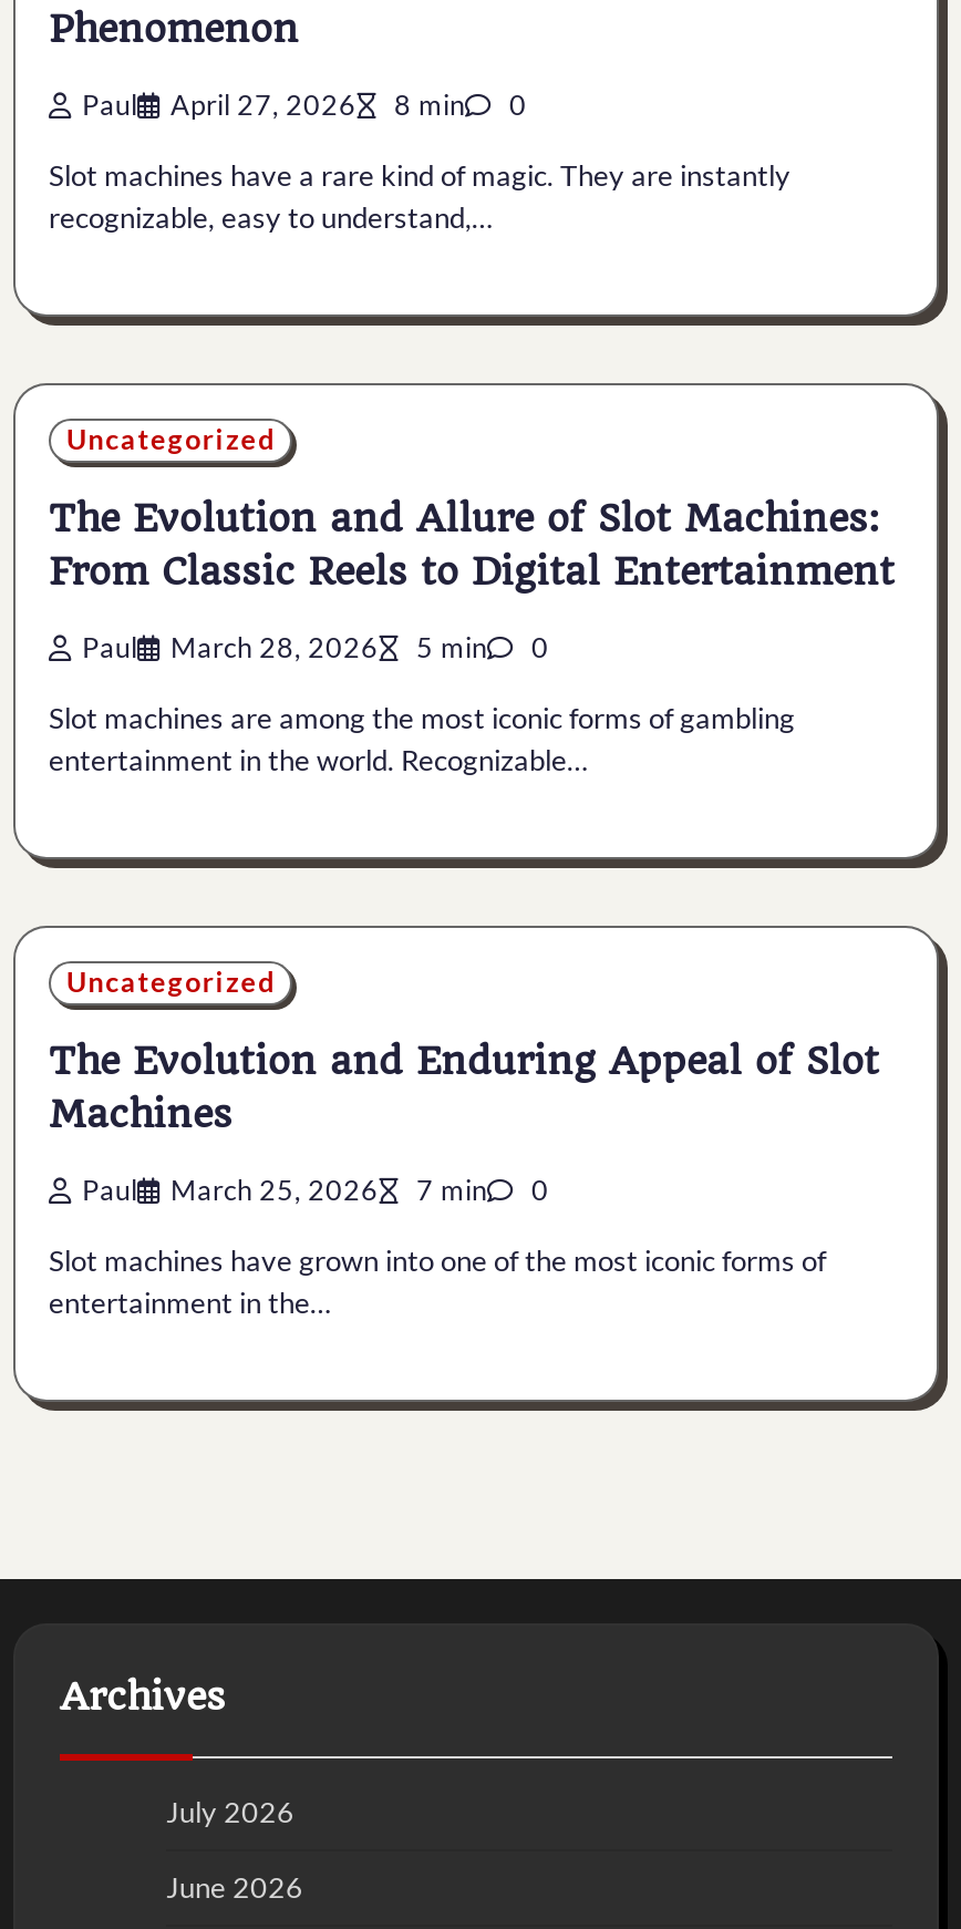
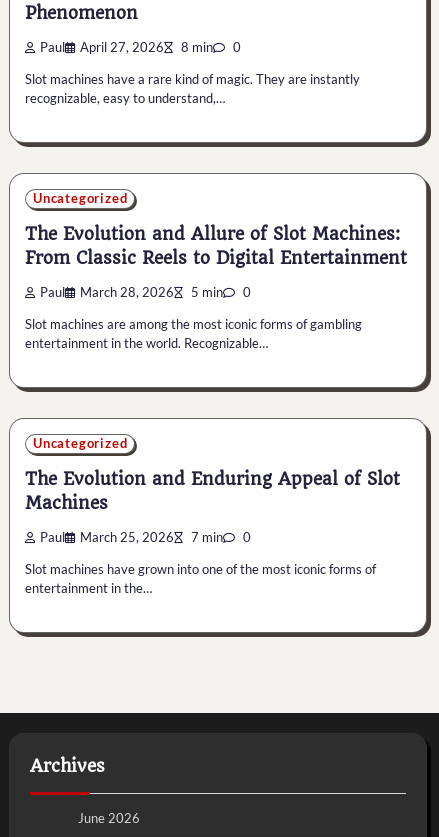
- July 2026
